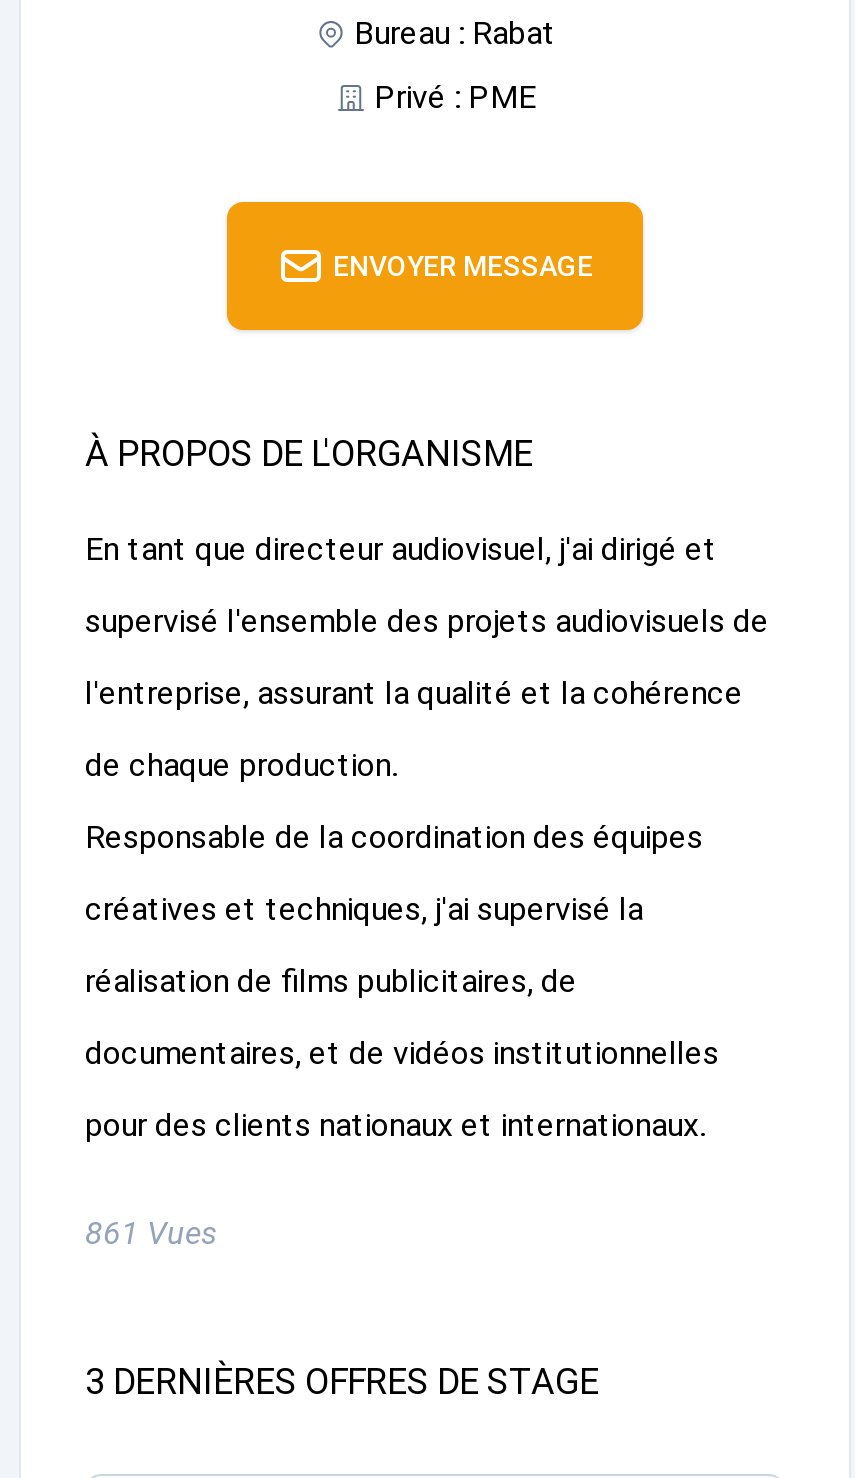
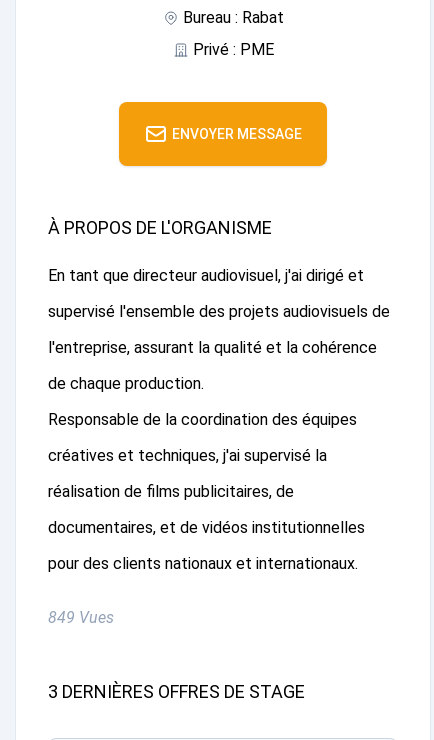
- 861 Vues
+ 849 Vues
